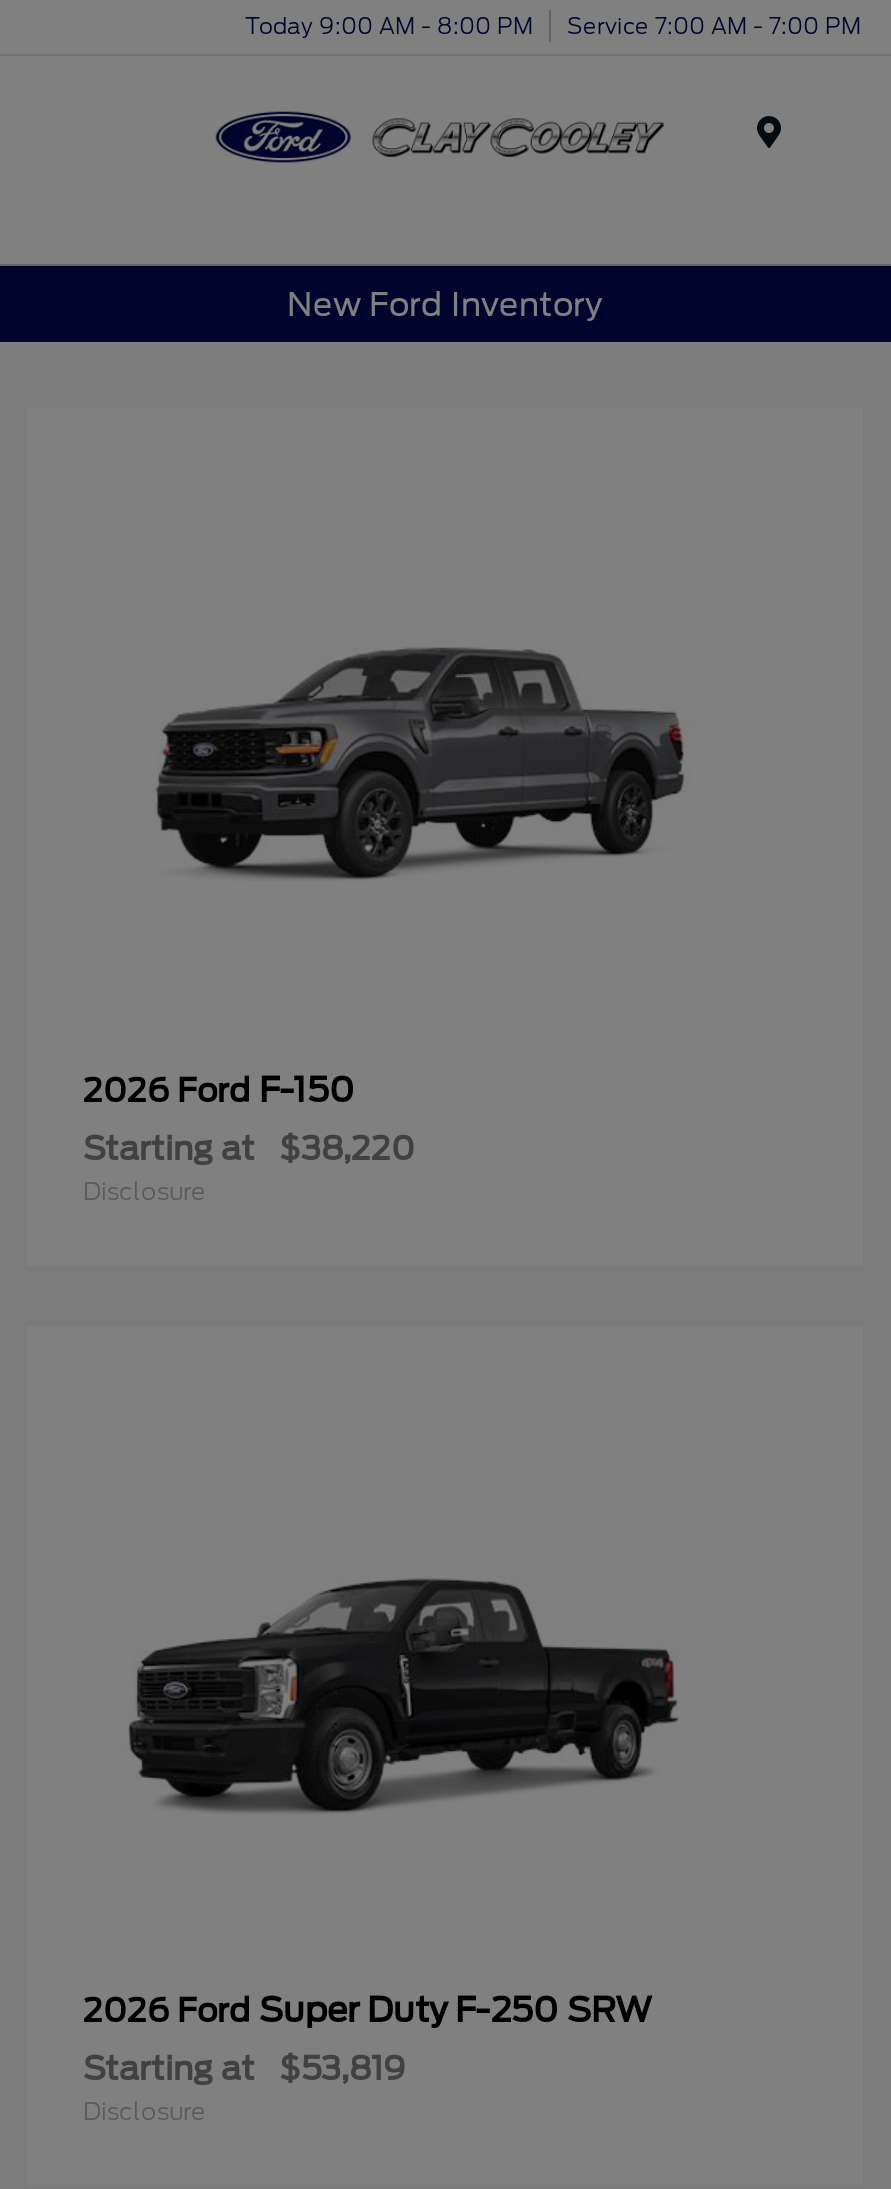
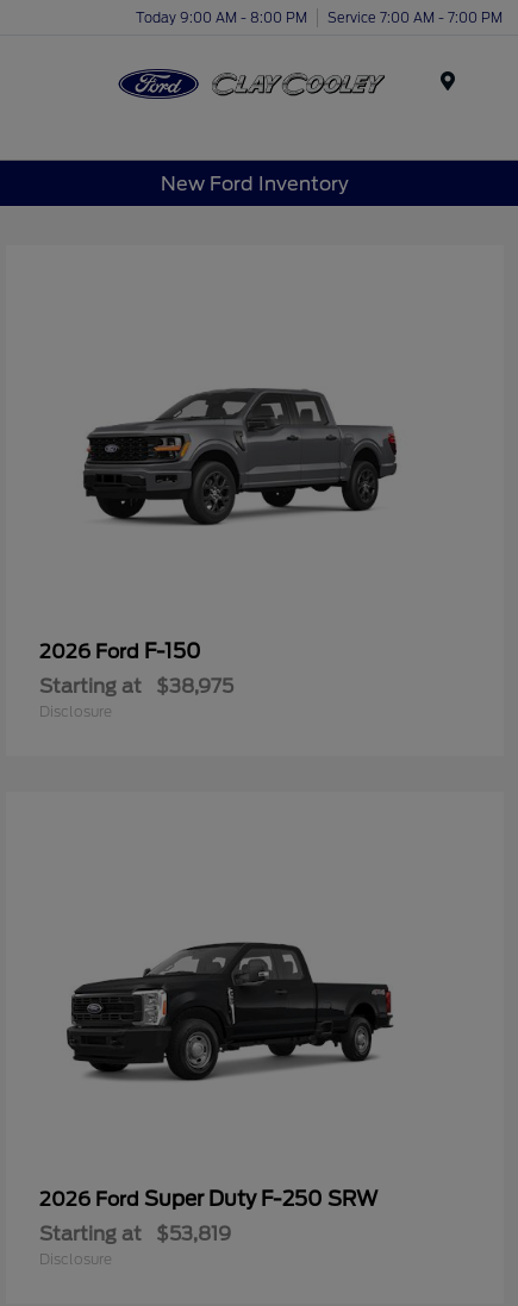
- Starting at $38,220
+ Starting at $38,975
